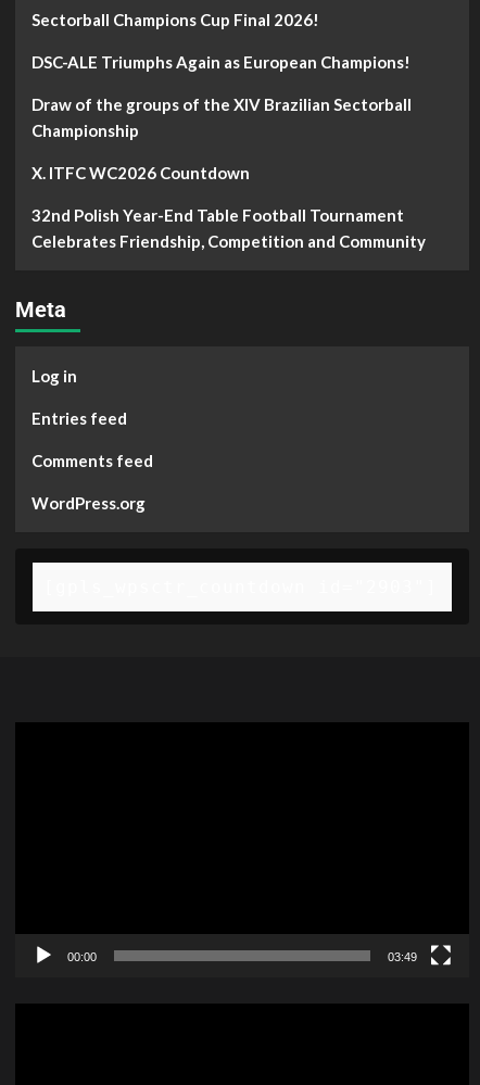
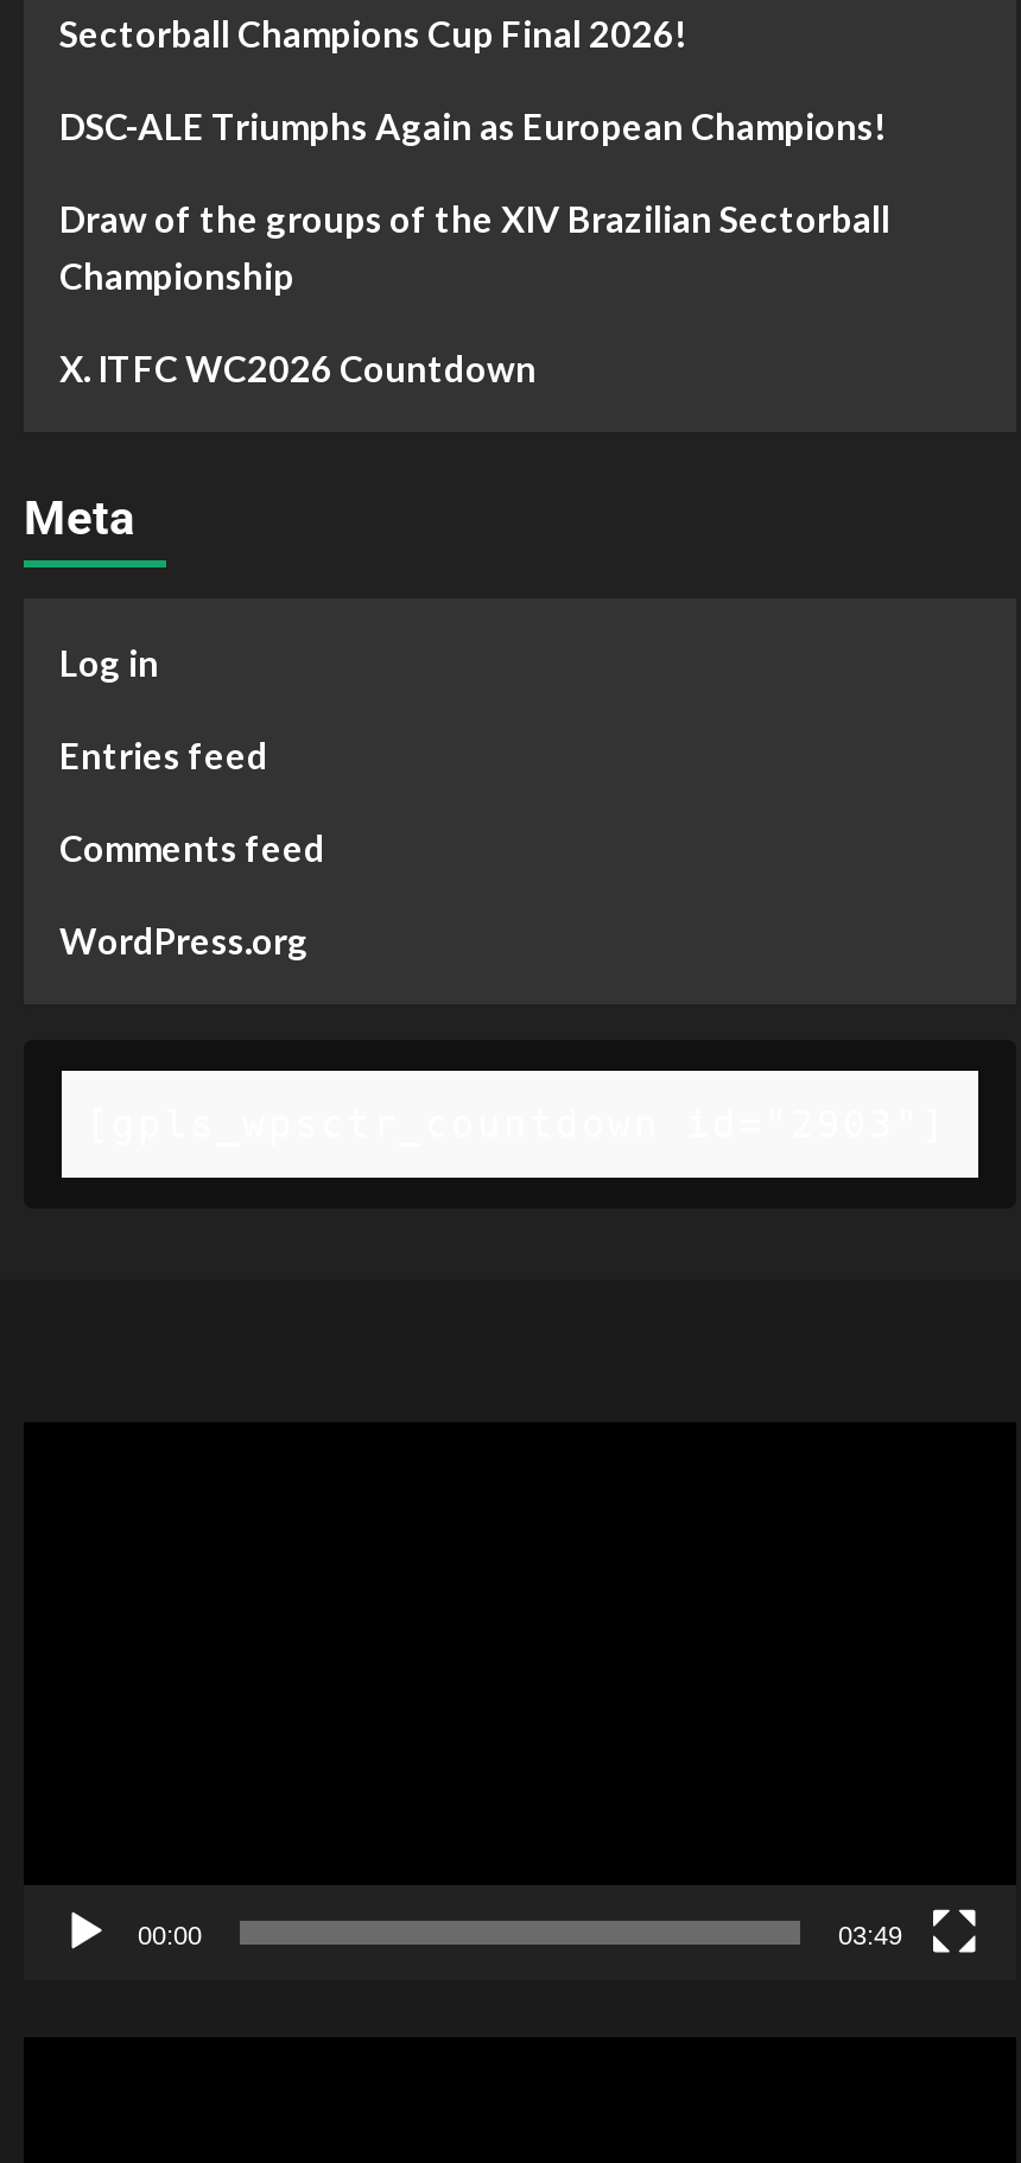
- 32nd Polish Year-End Table Football Tournament
- Celebrates Friendship, Competition and Community
